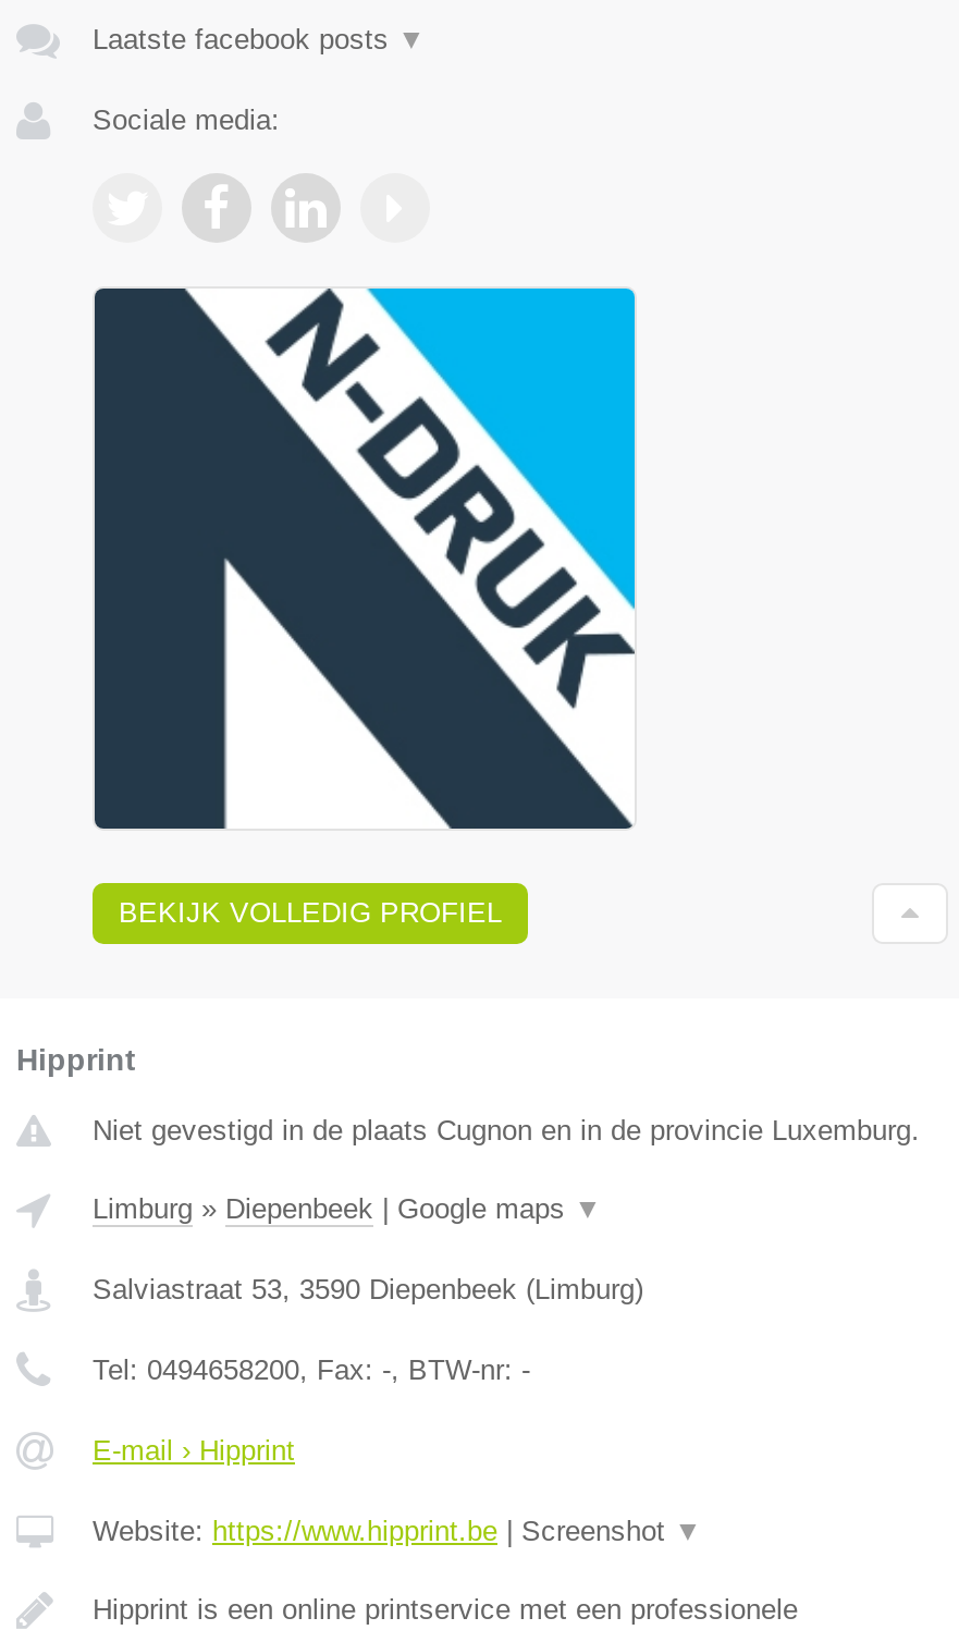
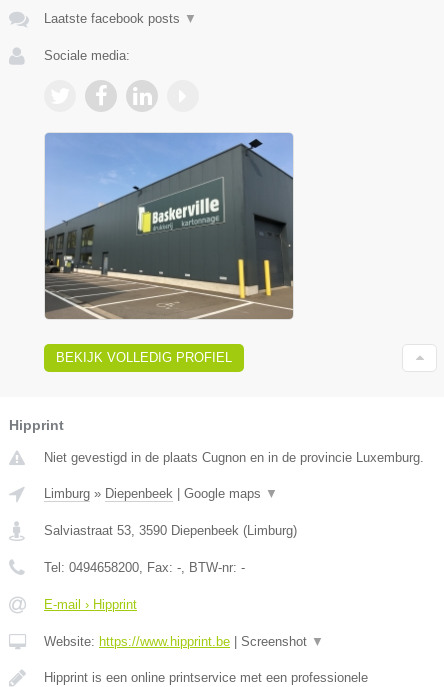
- [image]
+ [image]
